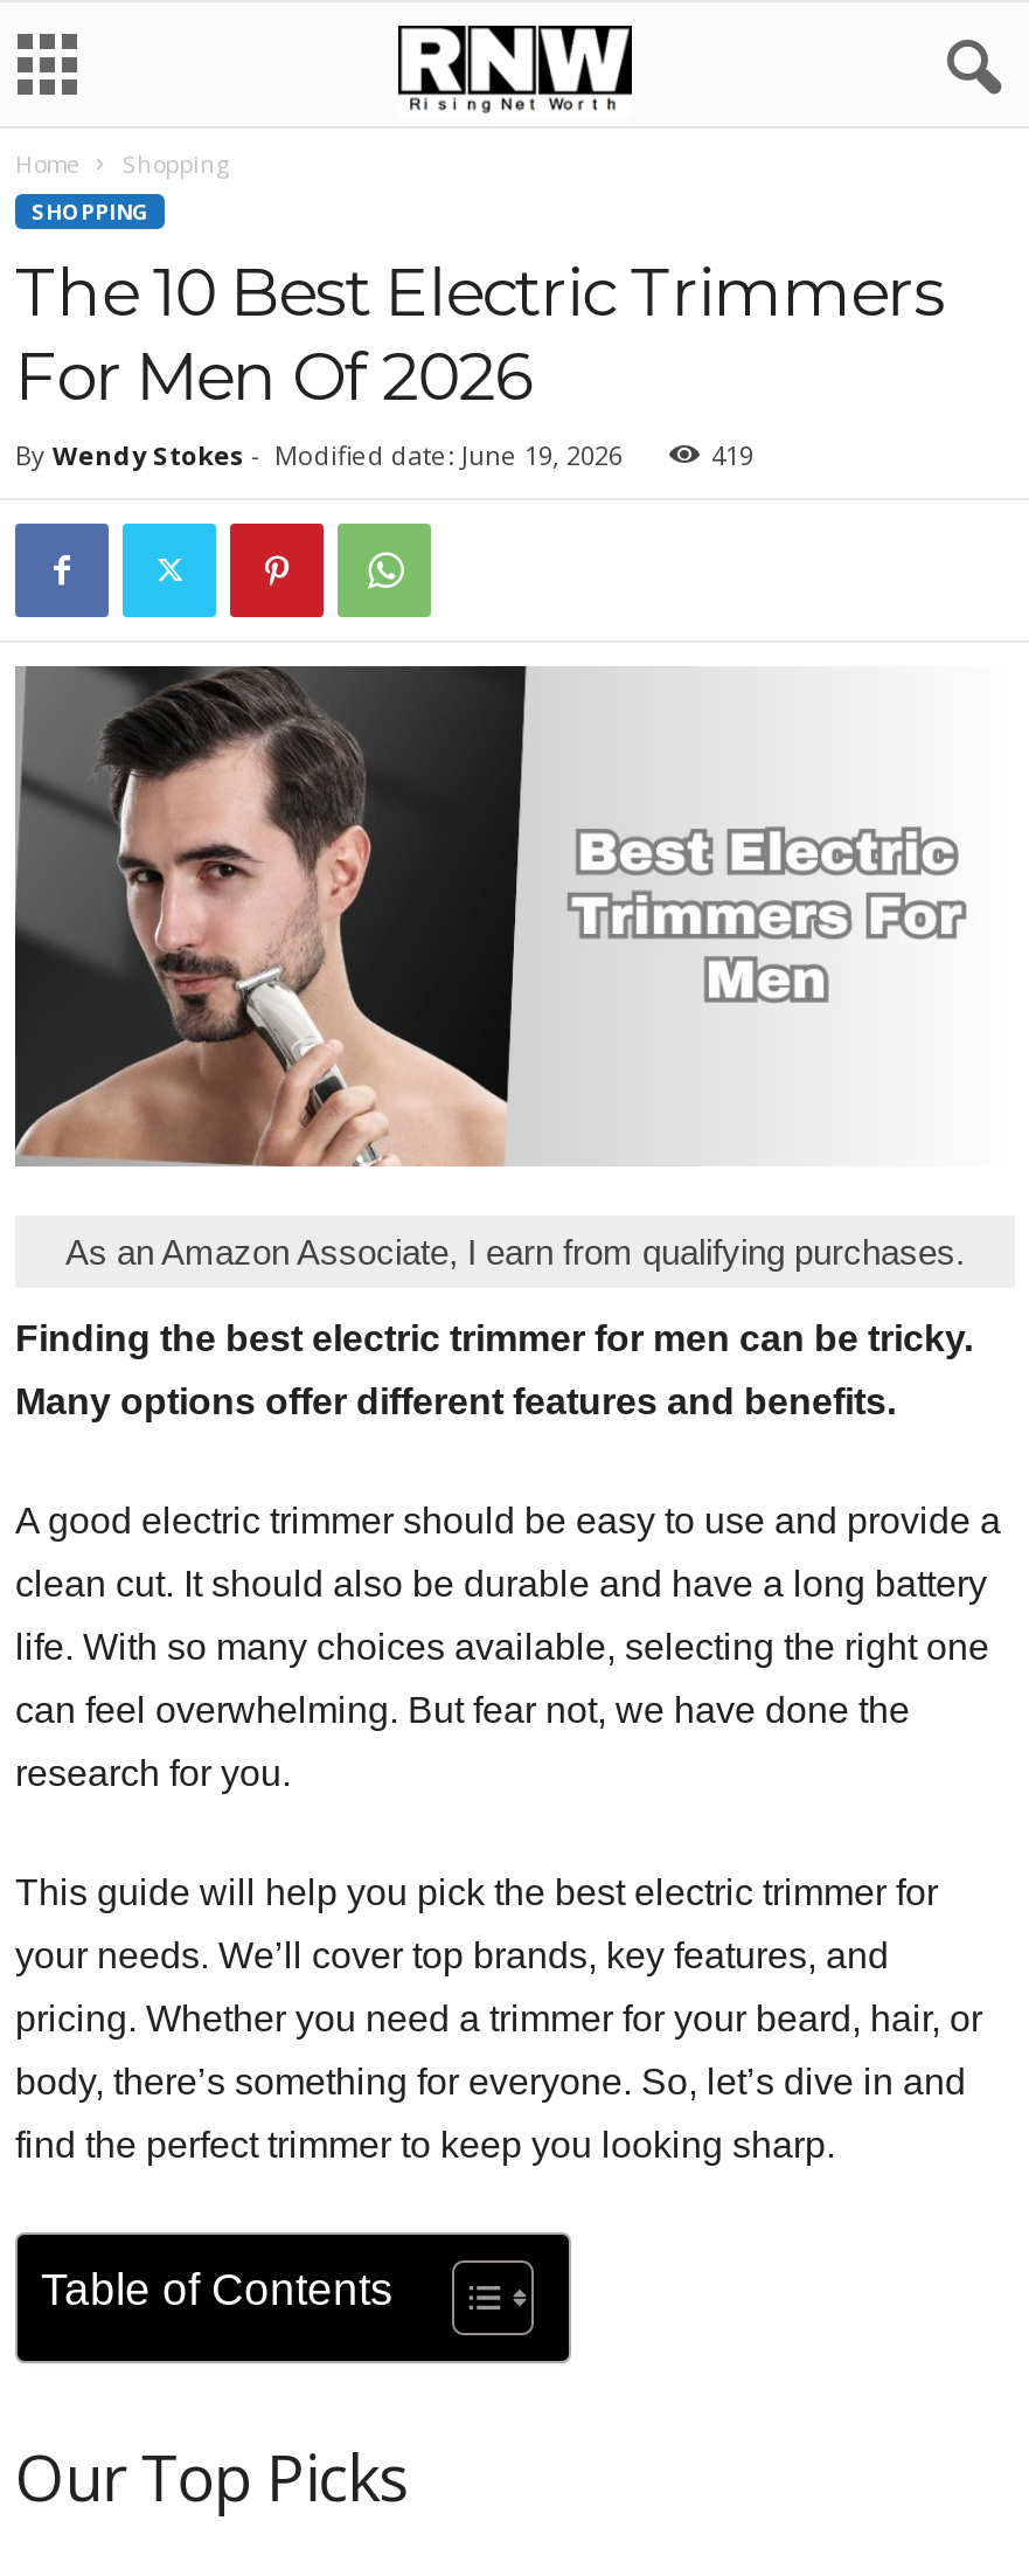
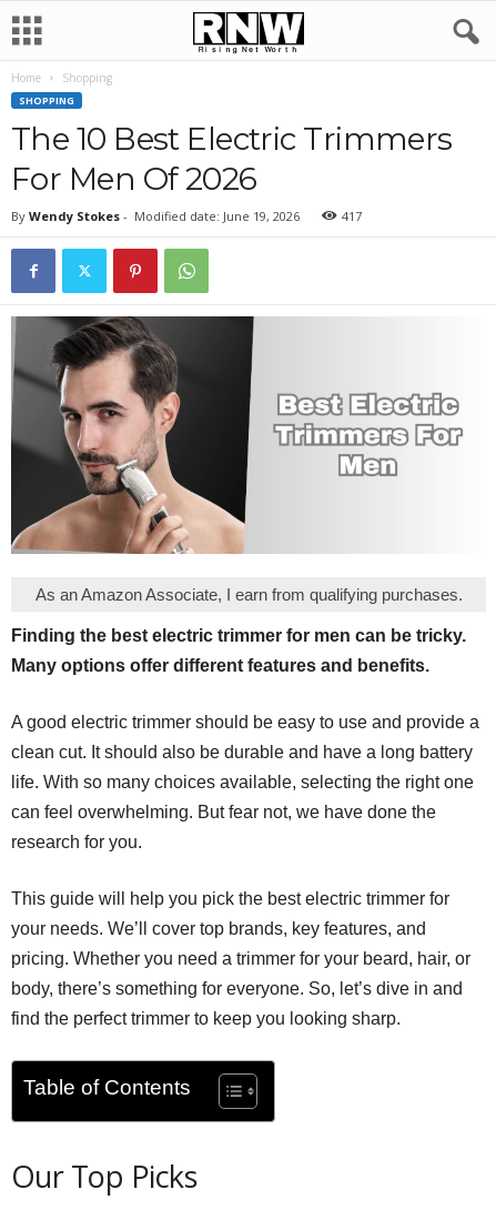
- 419
+ 417
